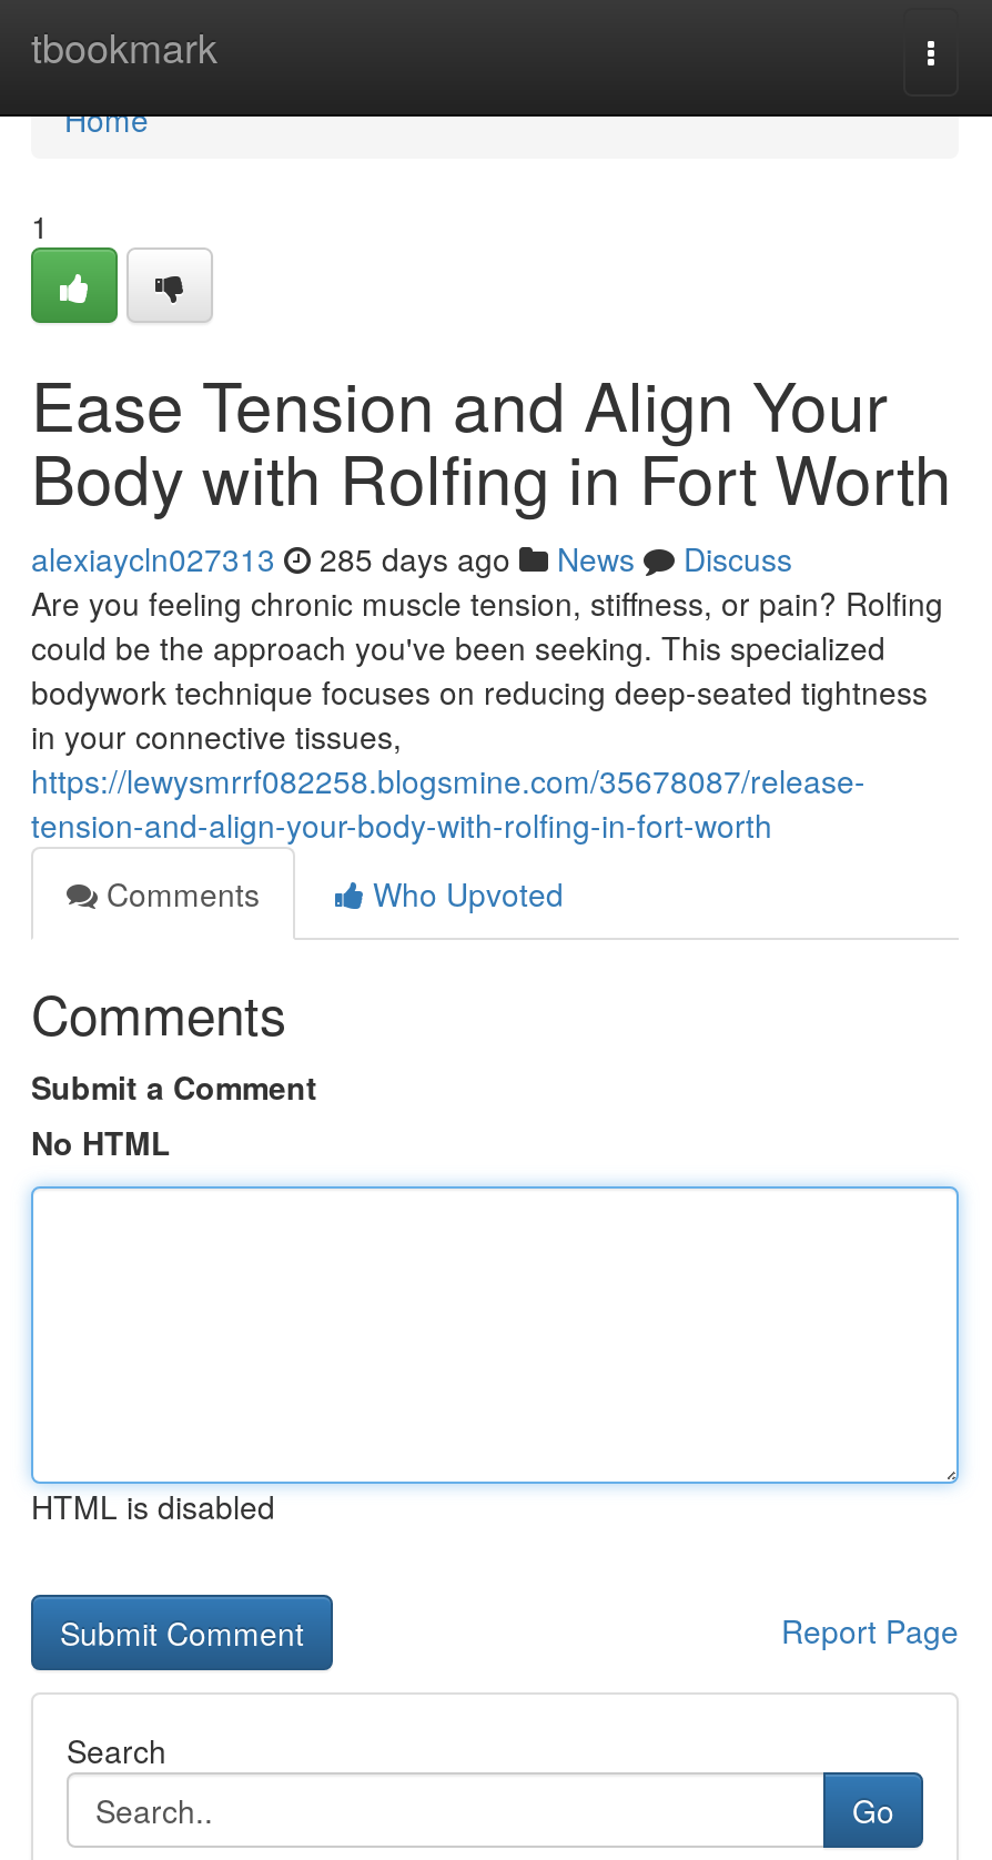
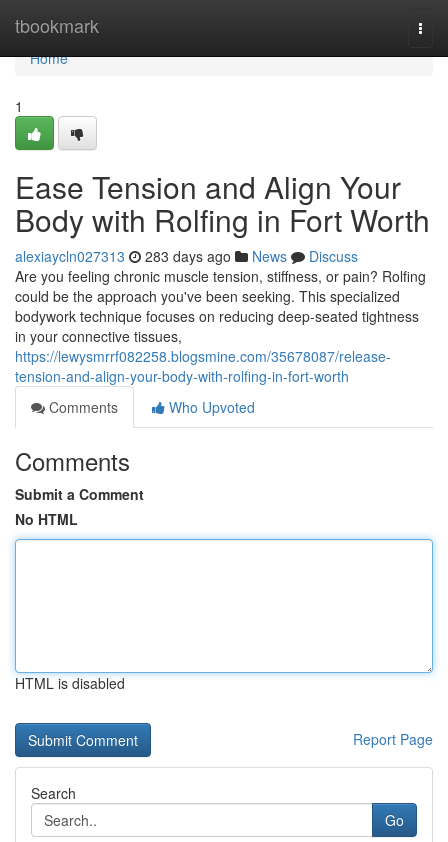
- alexiaycln027313 285 days ago News Discuss
+ alexiaycln027313 283 days ago News Discuss
